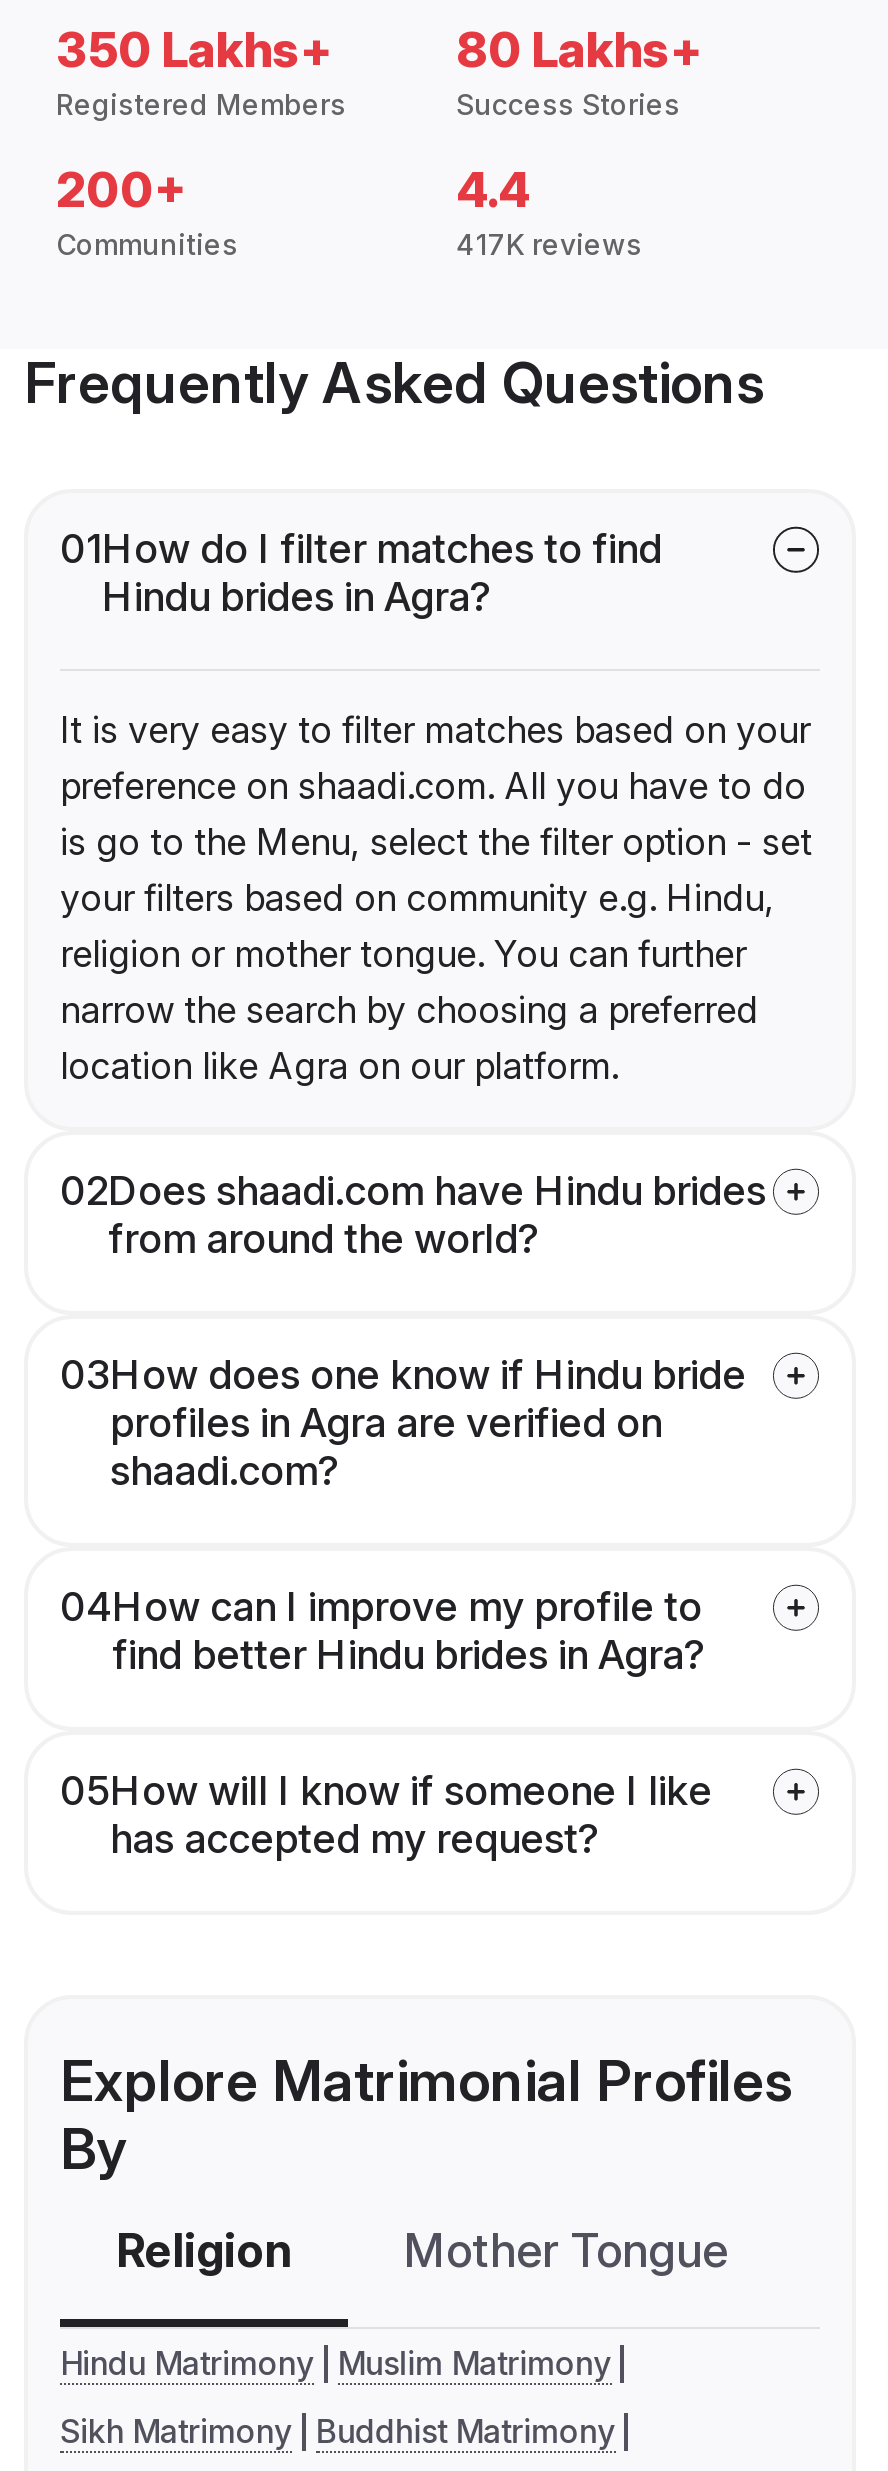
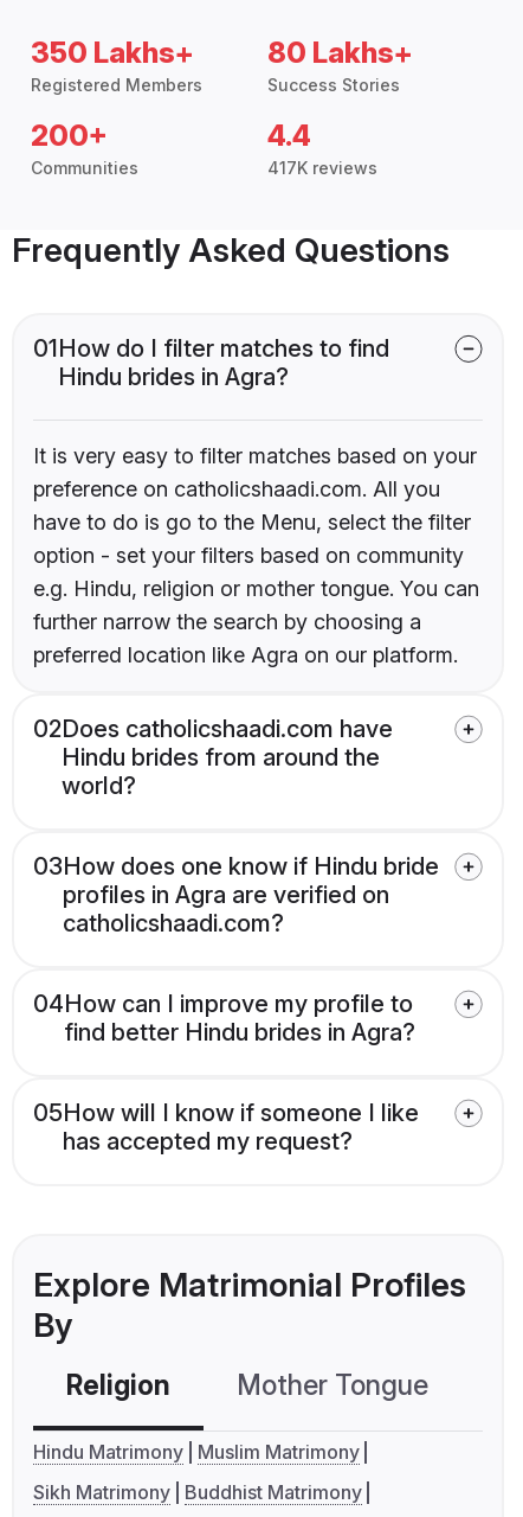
- preference on shaadi.com. All you have to do
- is go to the Menu, select the filter option - set
- your filters based on community e.g. Hindu,
- religion or mother tongue. You can further
- narrow the search by choosing a preferred
- location like Agra on our platform.
+ preference on catholicshaadi.com. All you
+ have to do is go to the Menu, select the filter
+ option - set your filters based on community
+ e.g. Hindu, religion or mother tongue. You can
+ further narrow the search by choosing a
+ preferred location like Agra on our platform.

- 02Does shaadi.com have Hindu brides
- from around the world?
+ 02Does catholicshaadi.com have
+ Hindu brides from around the
+ world?

- shaadi.com?
+ catholicshaadi.com?
